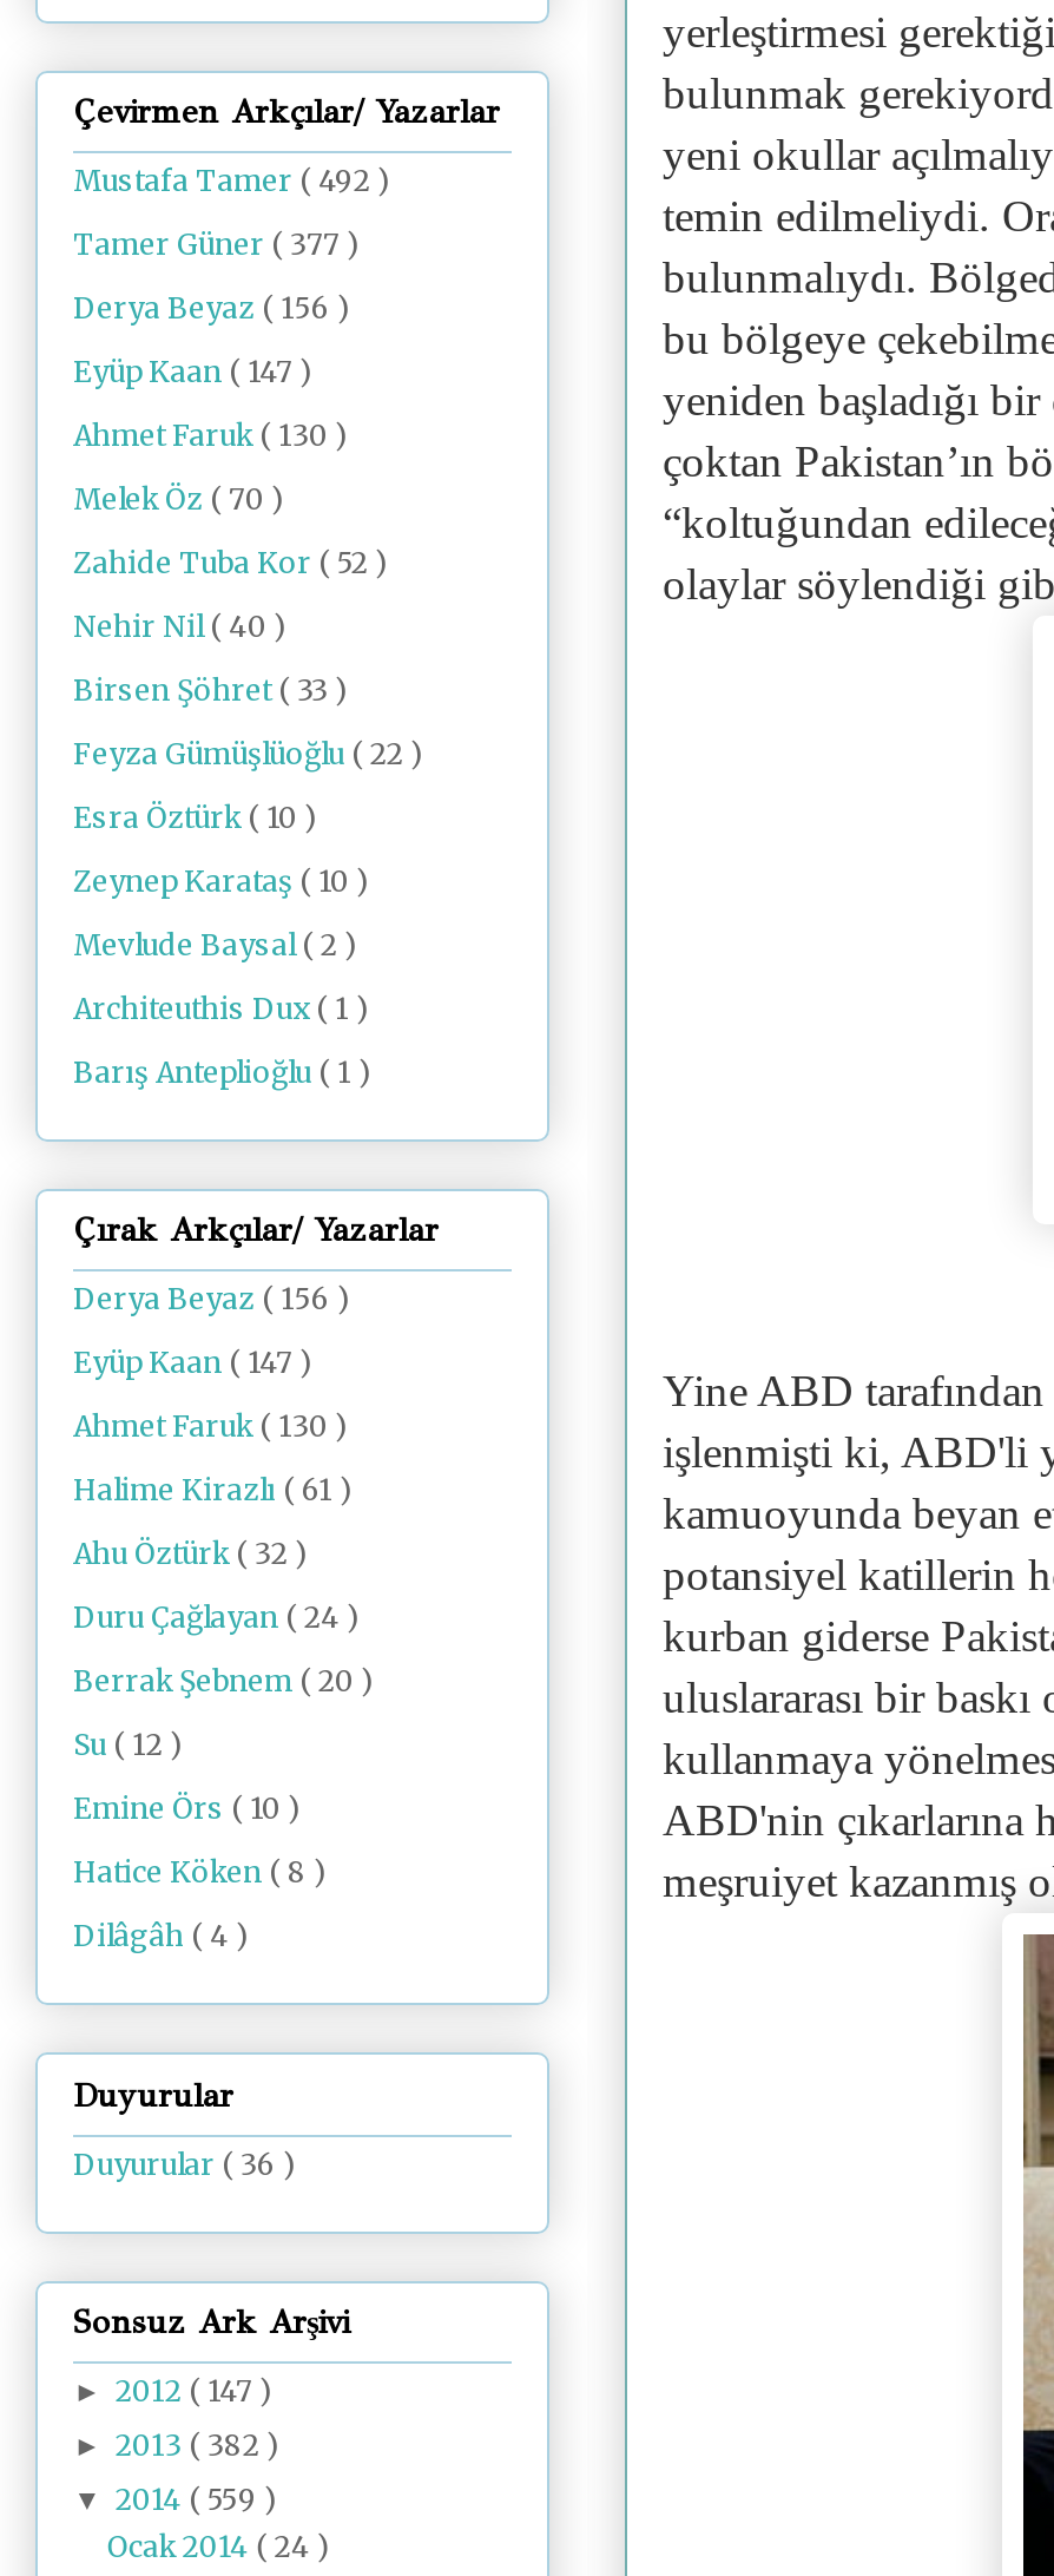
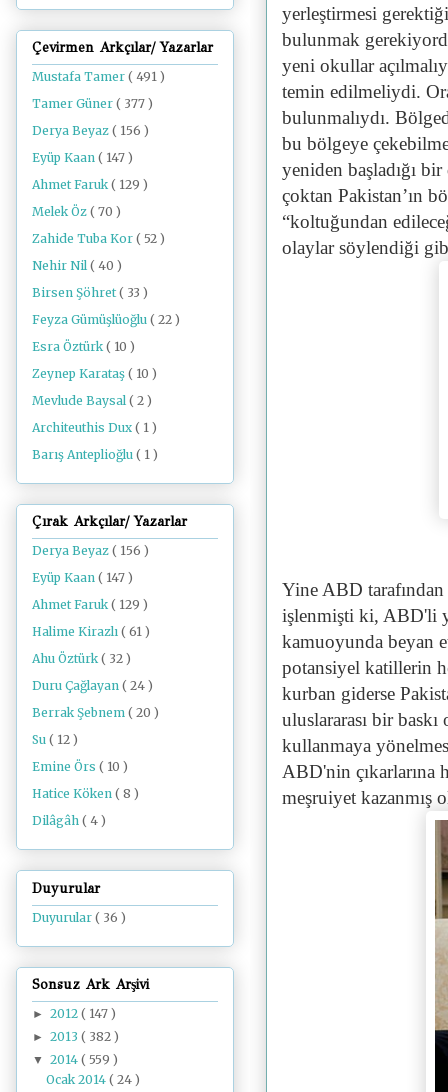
- Mustafa Tamer ( 492 )
+ Mustafa Tamer ( 491 )

- Ahmet Faruk ( 130 )
+ Ahmet Faruk ( 129 )

- Ahmet Faruk ( 130 )
+ Ahmet Faruk ( 129 )
